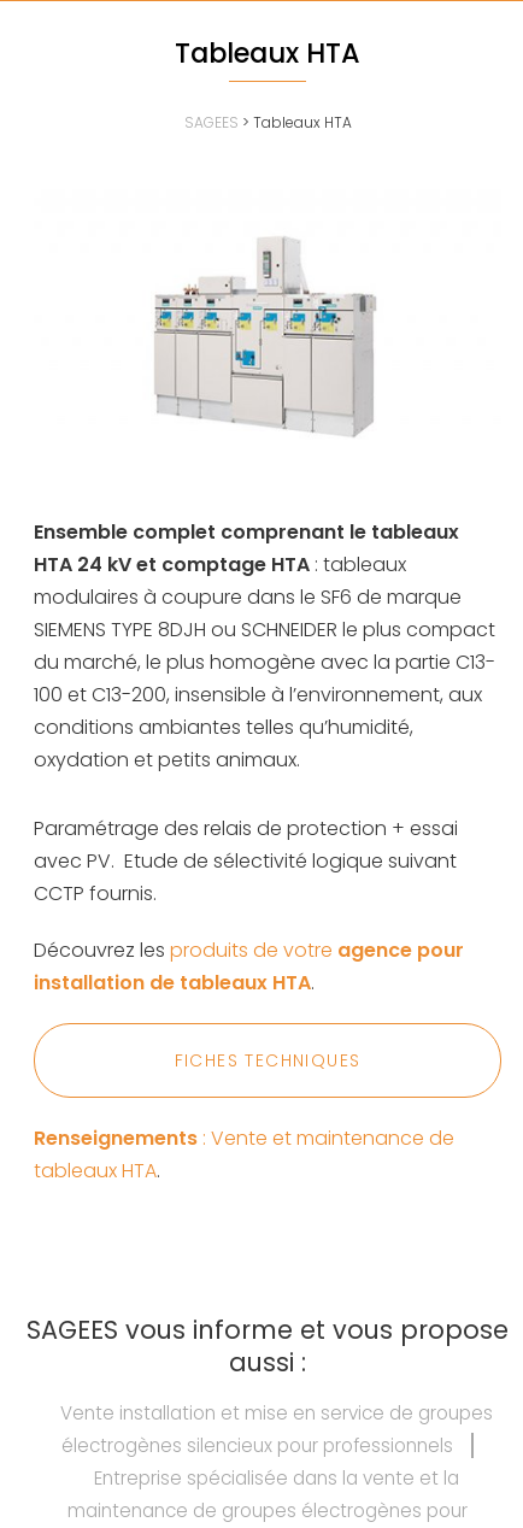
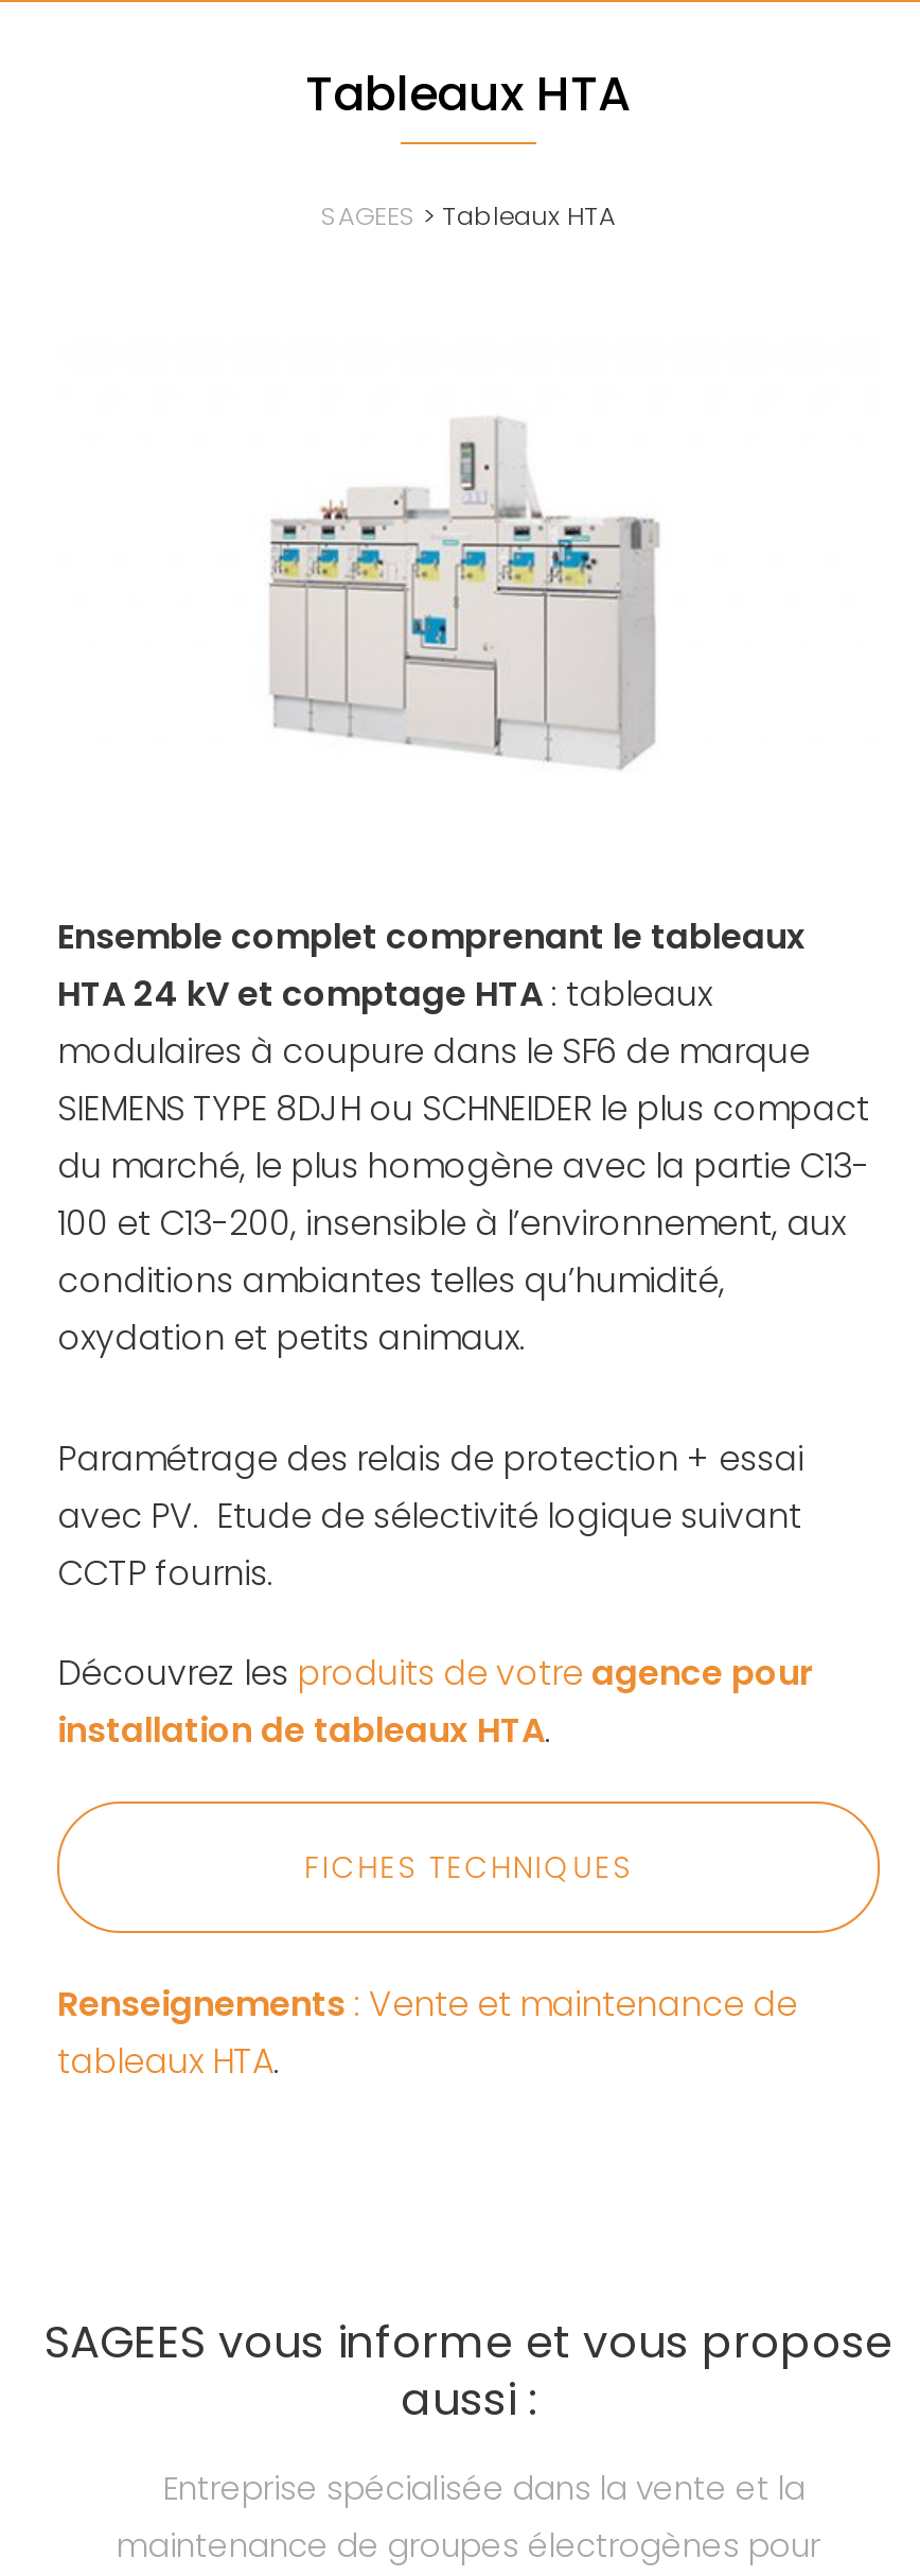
- Vente installation et mise en service de groupes
- électrogènes silencieux pour professionnels
